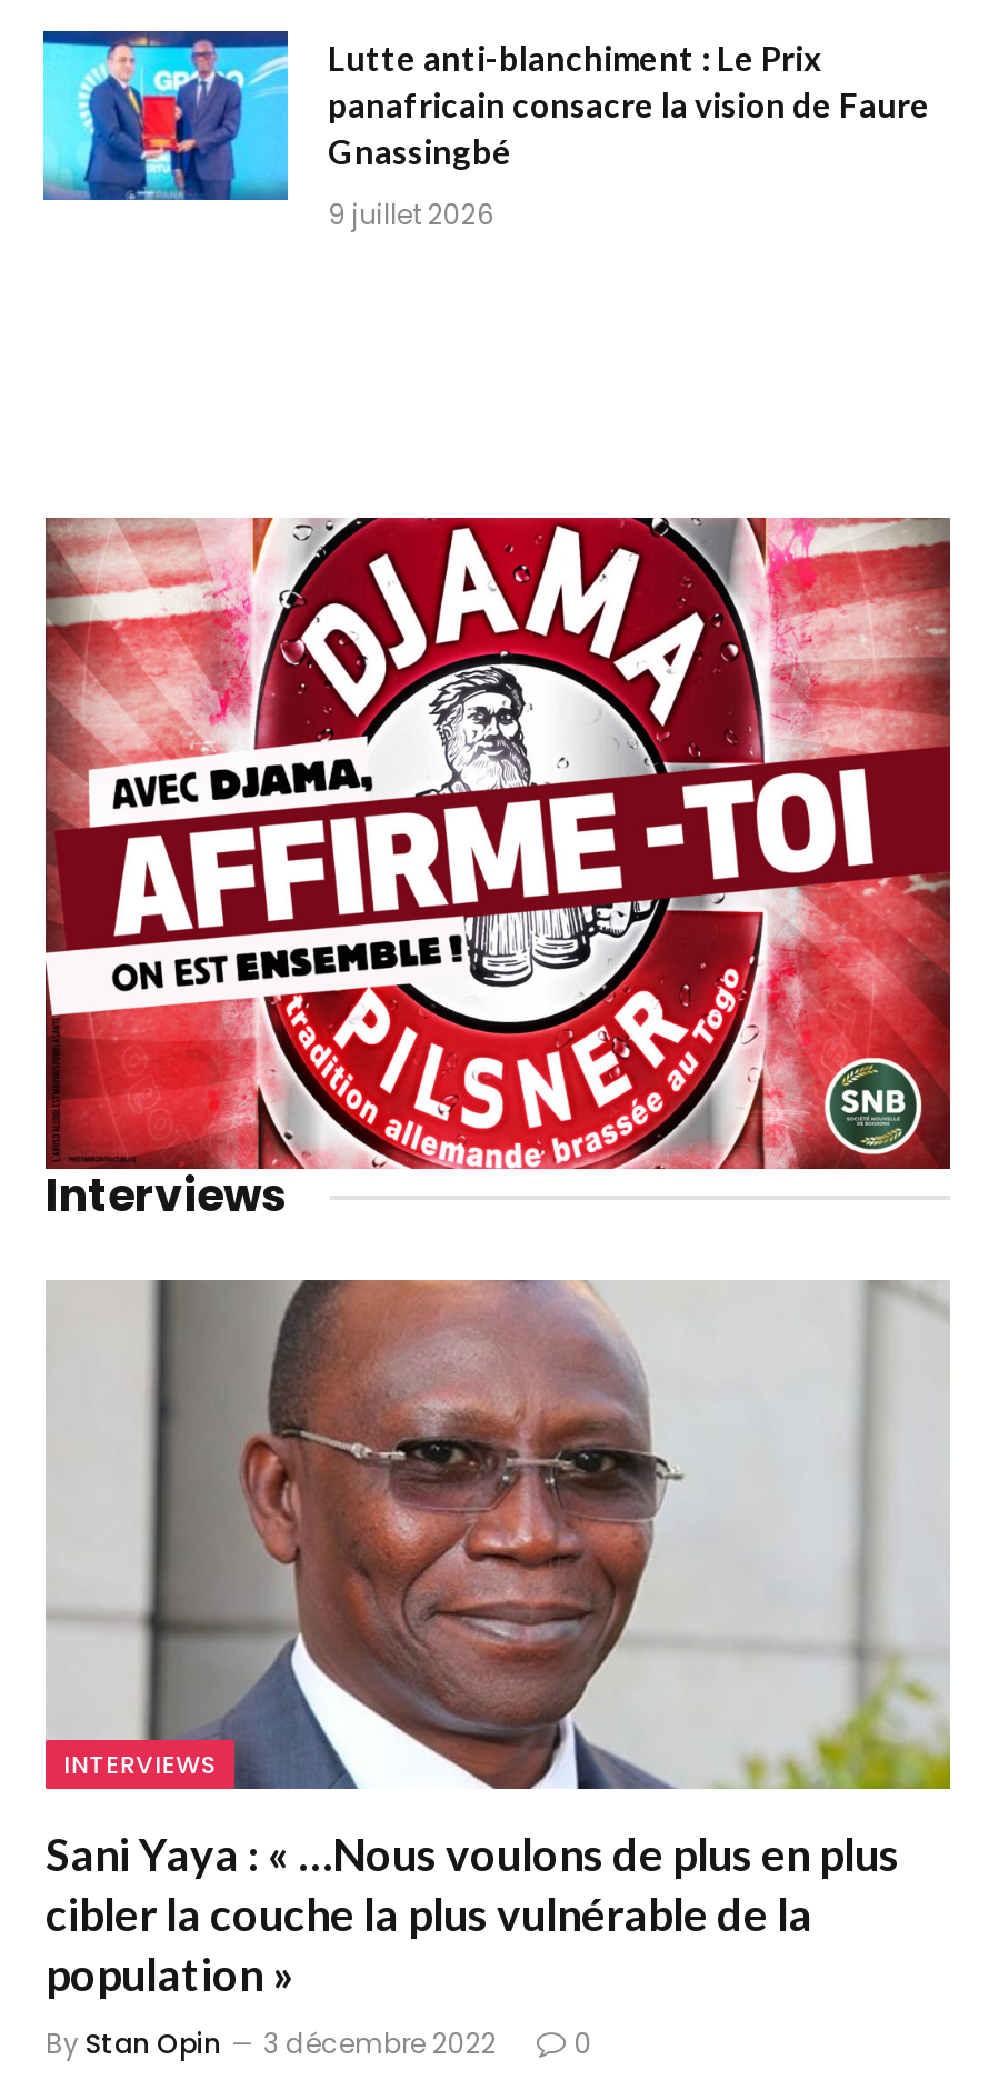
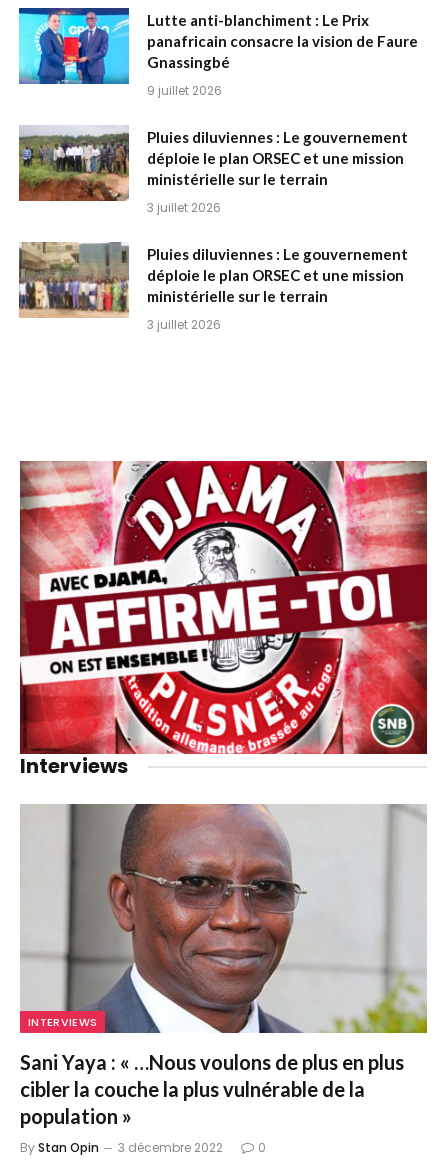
+ [image]
+ Pluies diluviennes : Le gouvernement
+ déploie le plan ORSEC et une mission
+ ministérielle sur le terrain
+ 3 juillet 2026
+ Pluies diluviennes : Le gouvernement
+ déploie le plan ORSEC et une mission
+ ministérielle sur le terrain
+ 3 juillet 2026

+ [image]
